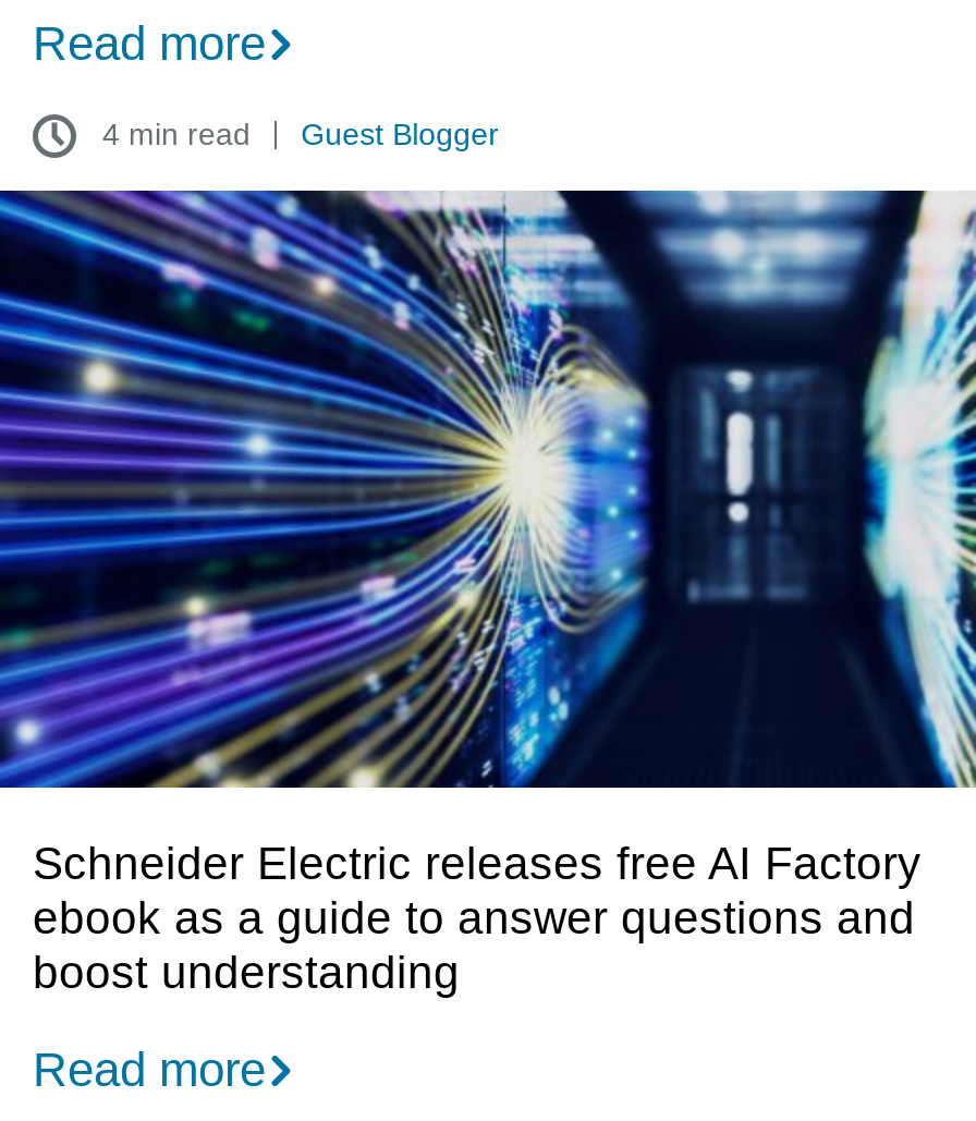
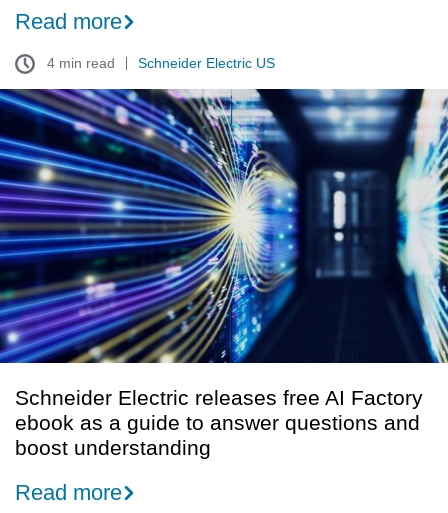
- Guest Blogger
+ Schneider Electric US
